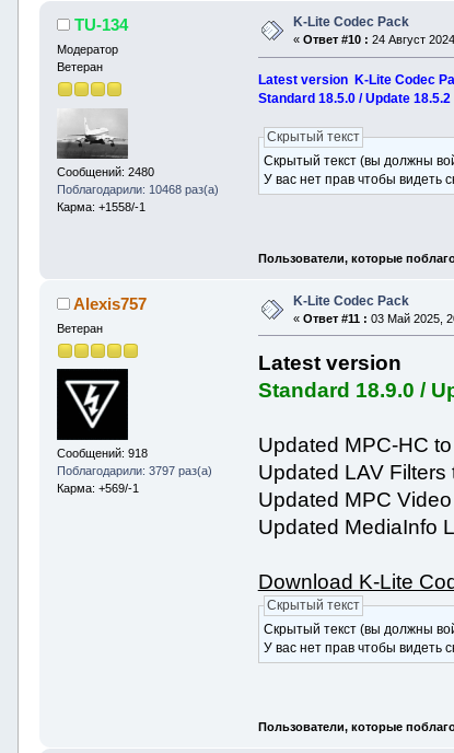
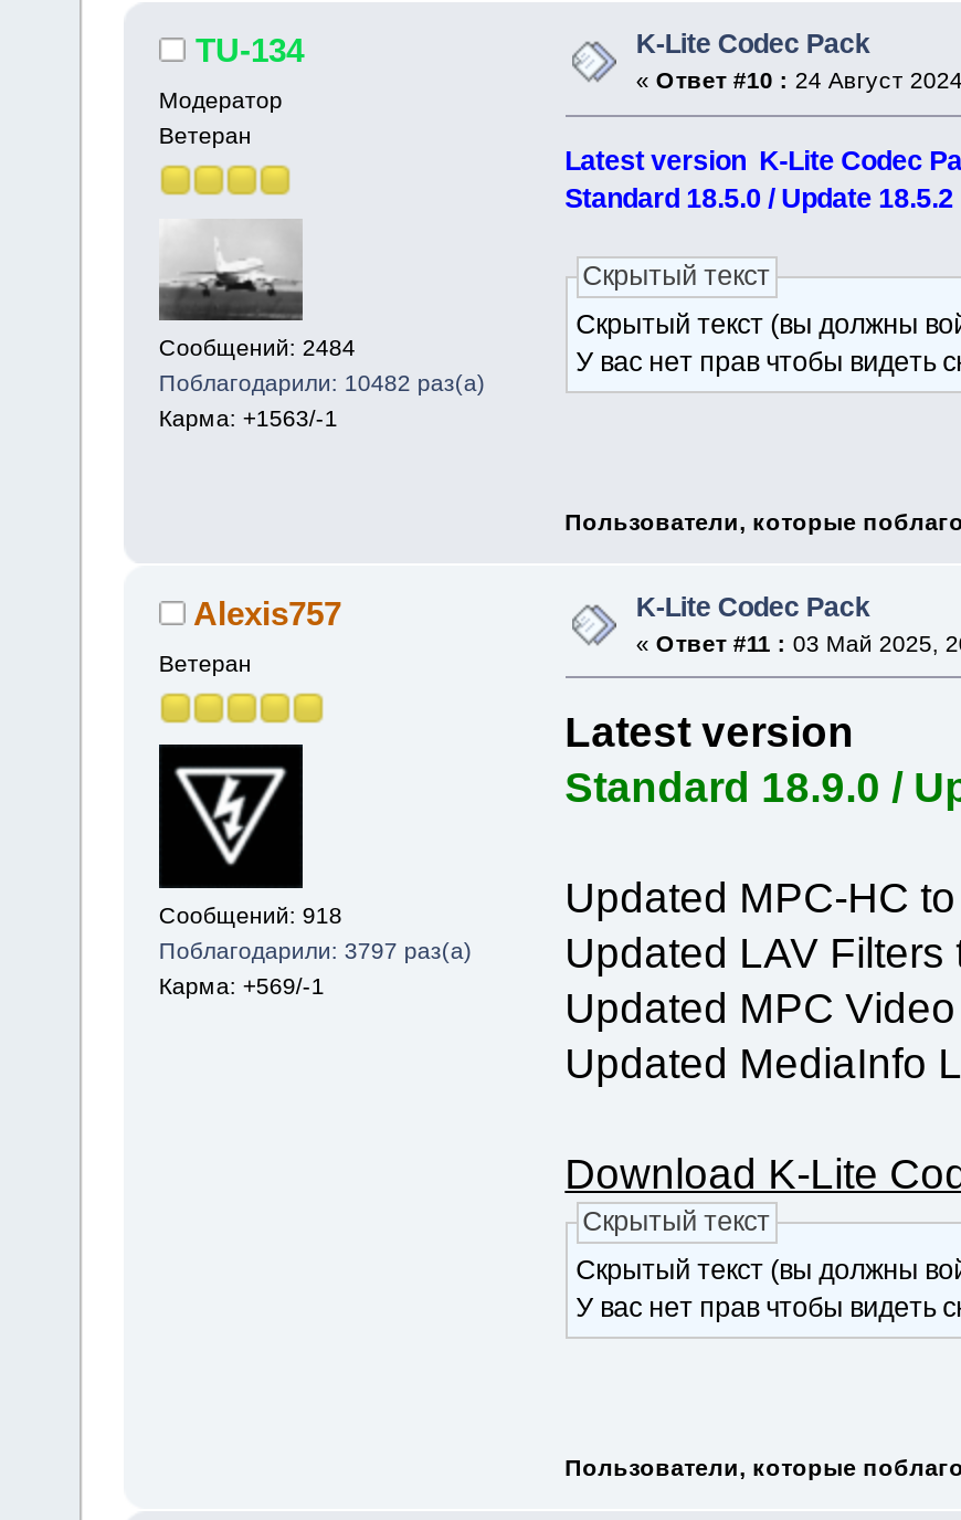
- Сообщений: 2480
+ Сообщений: 2484

- Поблагодарили: 10468 раз(а)
+ Поблагодарили: 10482 раз(а)

- Карма: +1558/-1
+ Карма: +1563/-1
